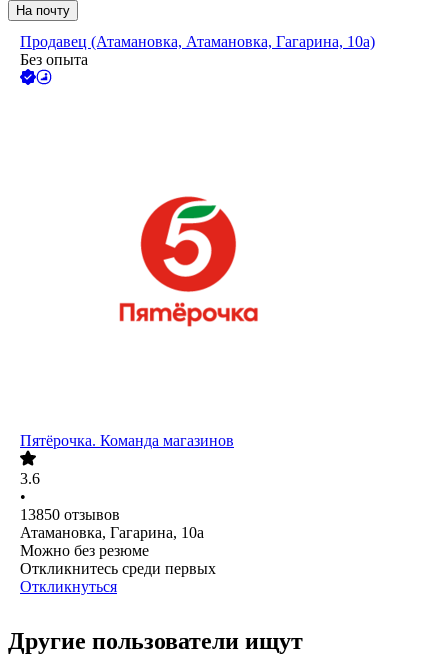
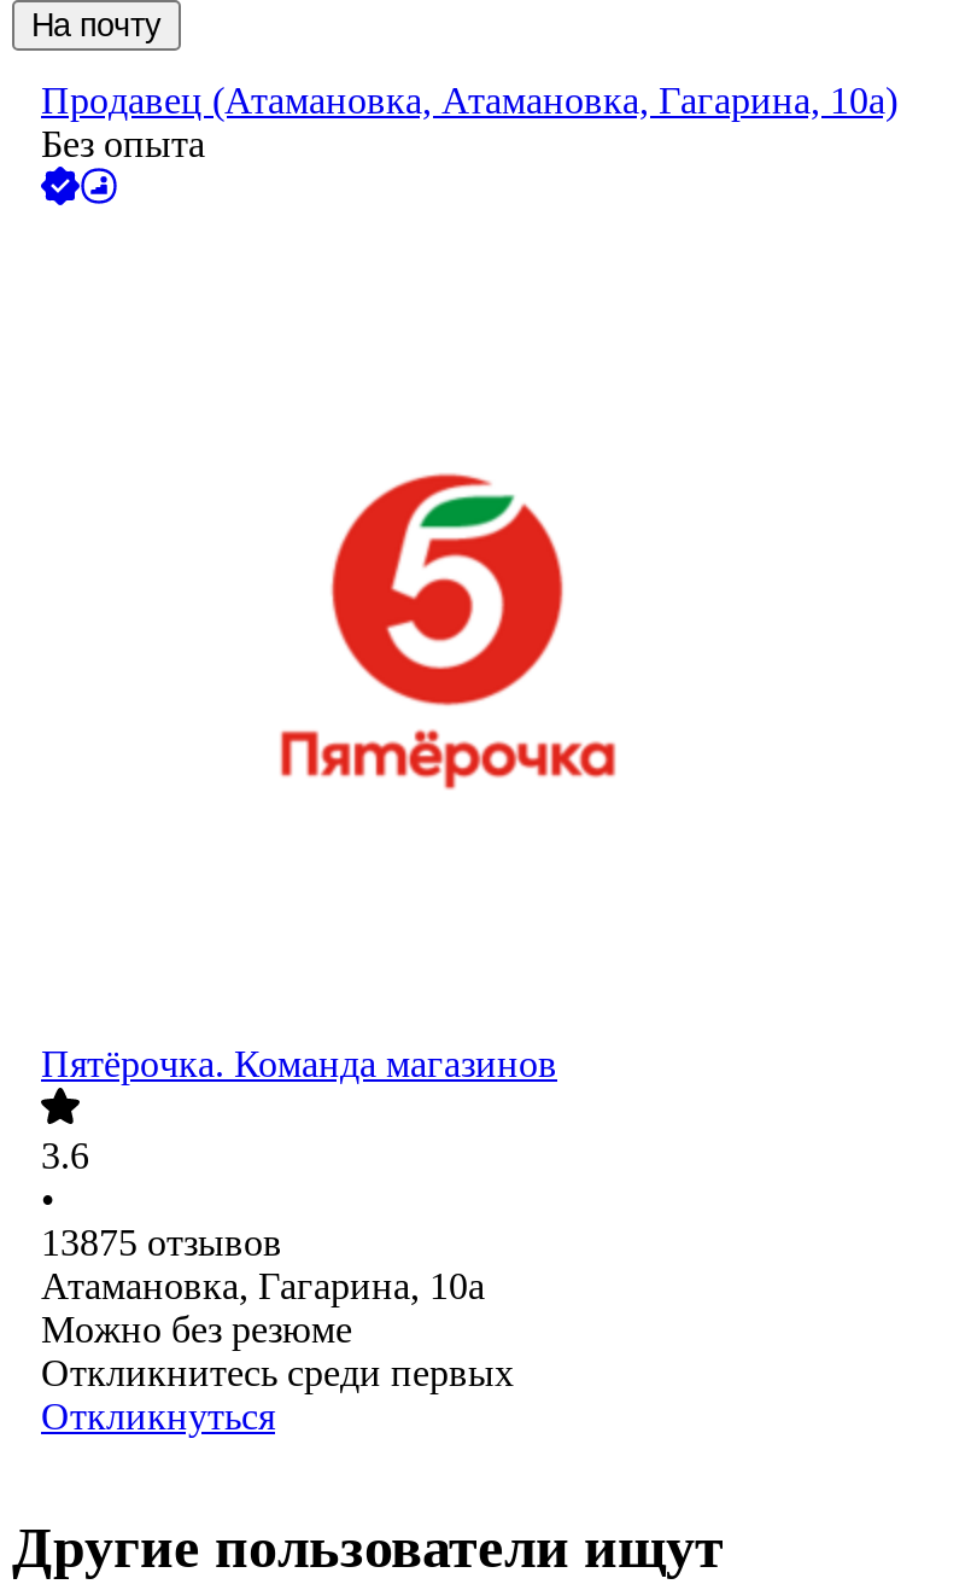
- 13850 отзывов
+ 13875 отзывов
